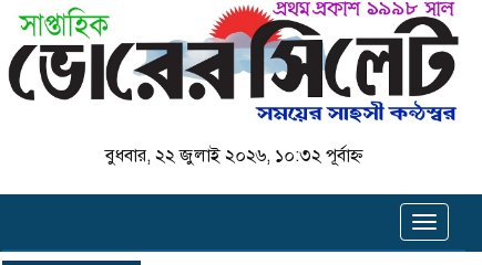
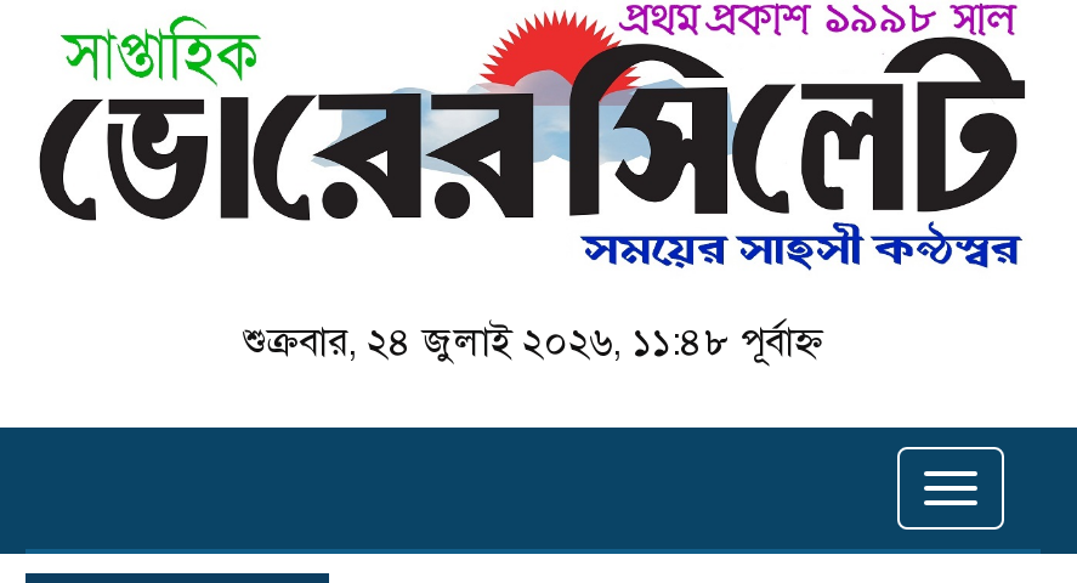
- বুধবার, ২২ জুলাই ২০২৬, ১০:৩২ পূর্বাহ্ন
+ শুক্রবার, ২৪ জুলাই ২০২৬, ১১:৪৮ পূর্বাহ্ন
